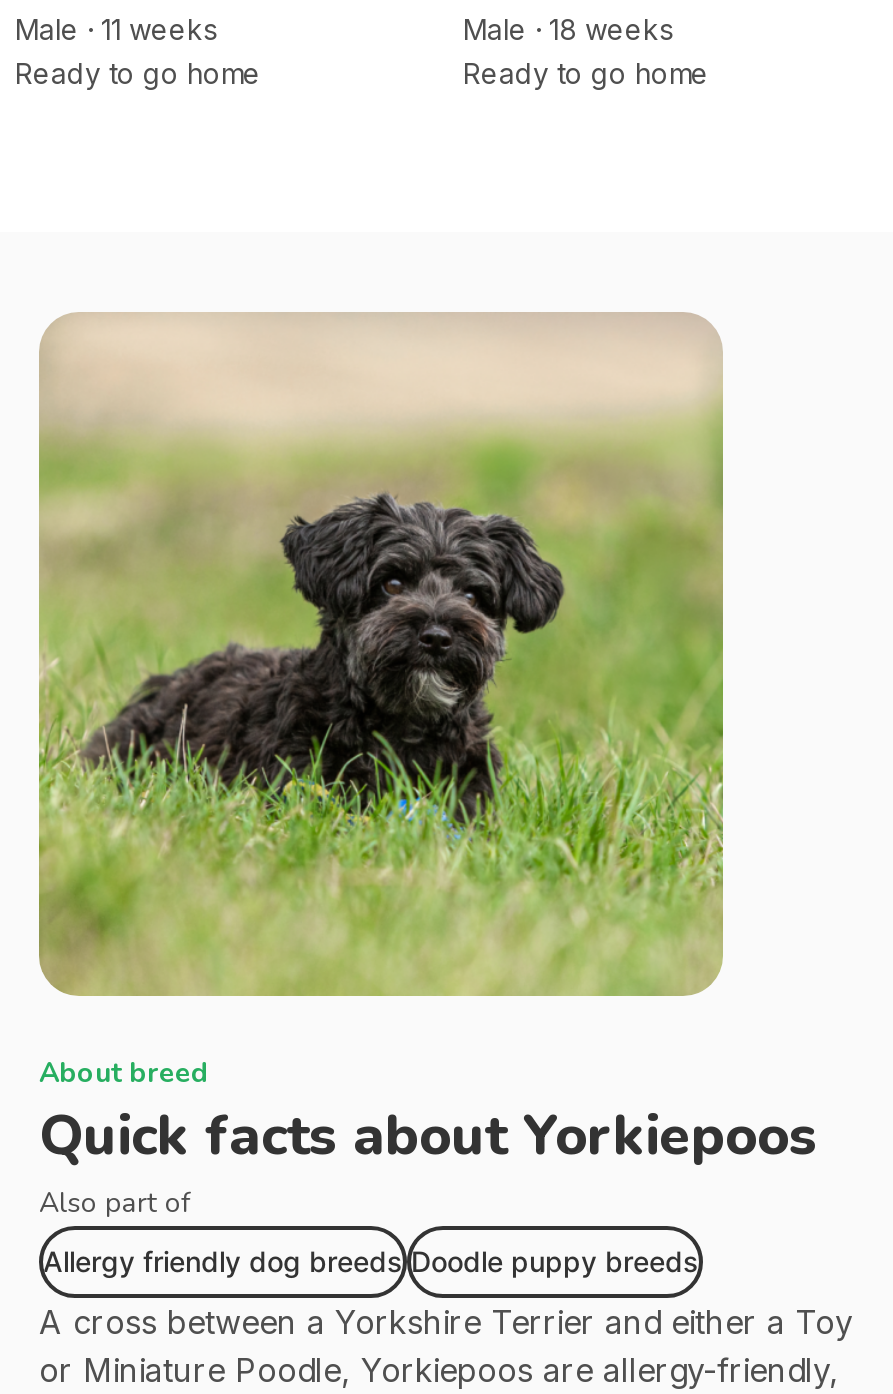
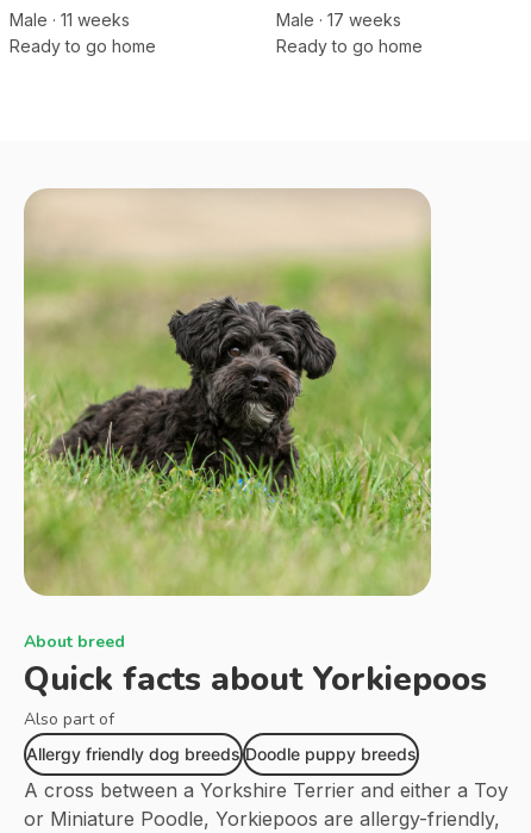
- Male · 18 weeks
+ Male · 17 weeks
